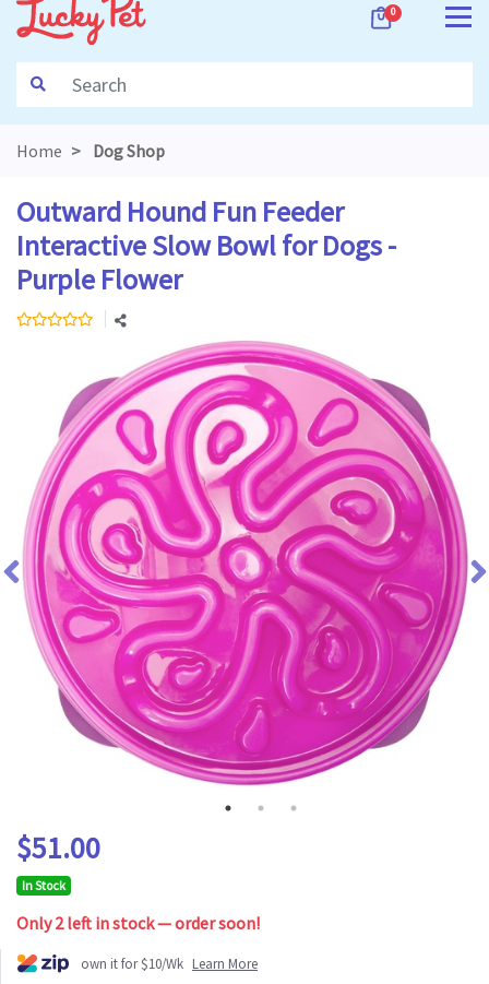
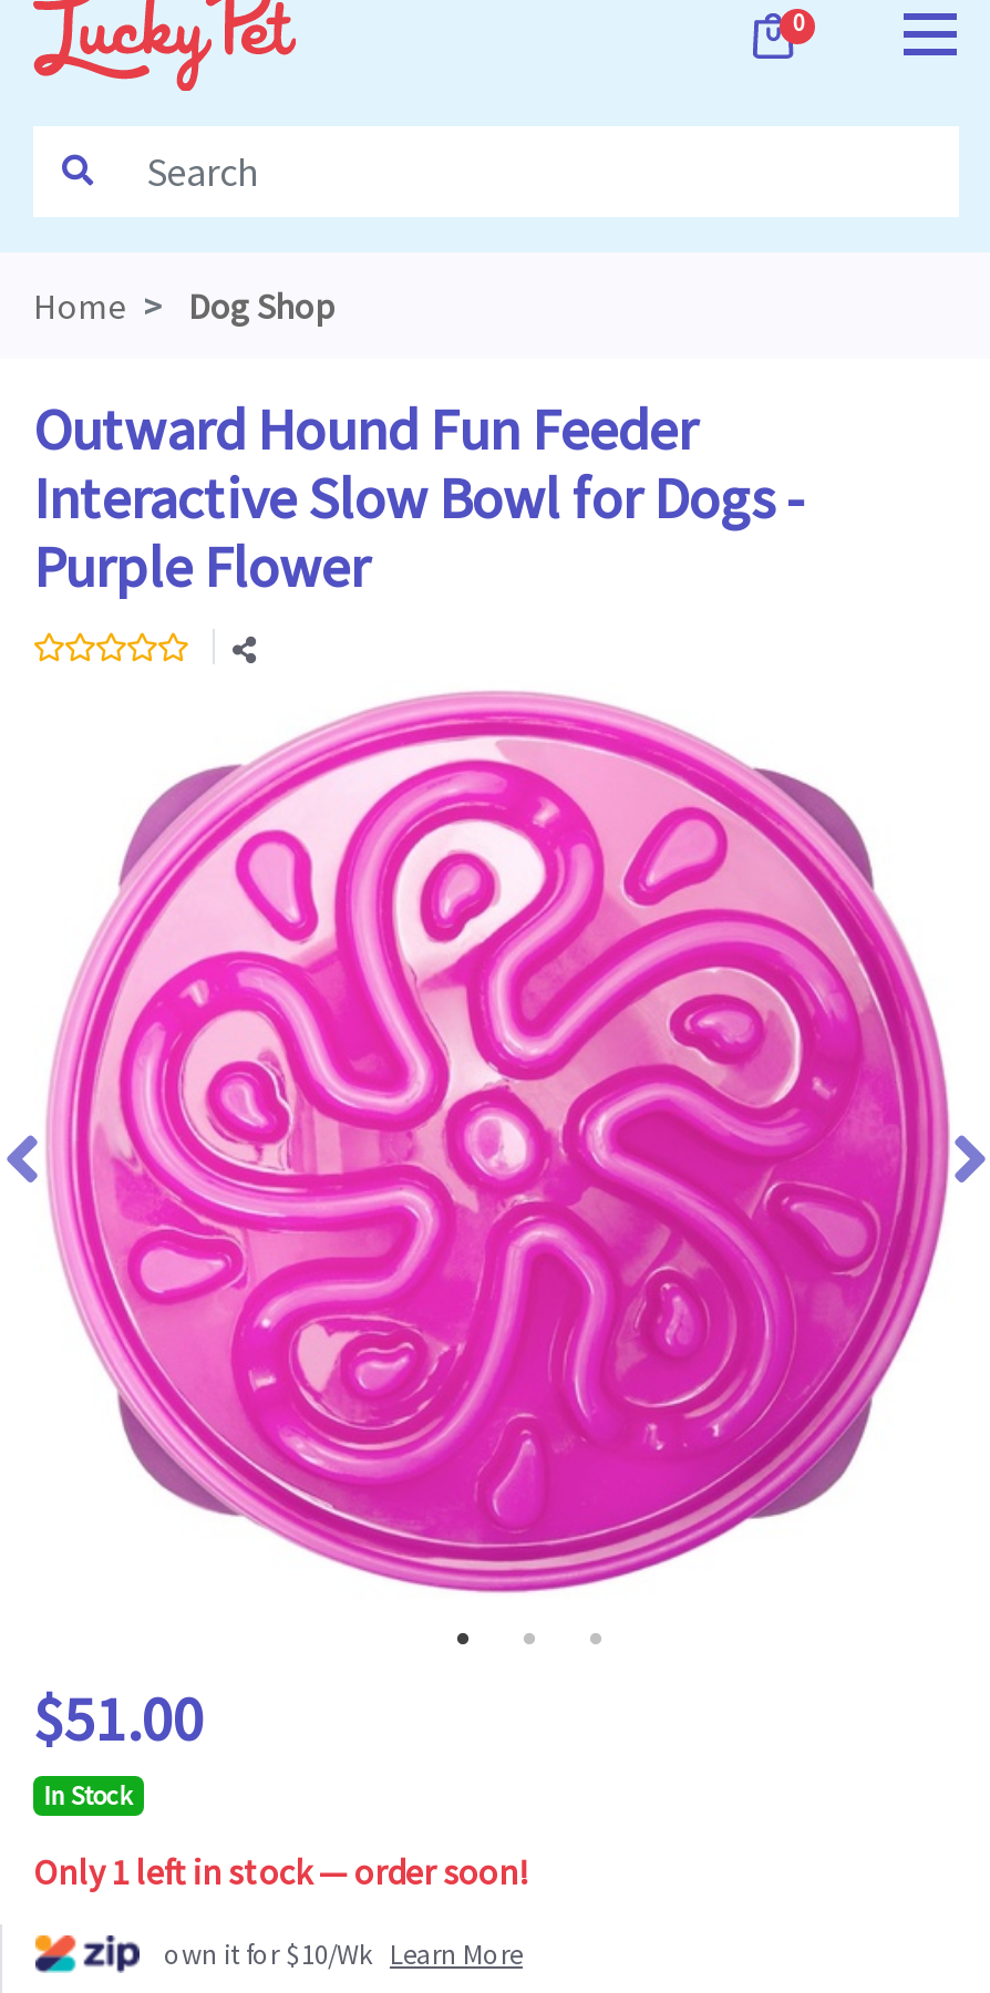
- Only 2 left in stock — order soon!
+ Only 1 left in stock — order soon!
